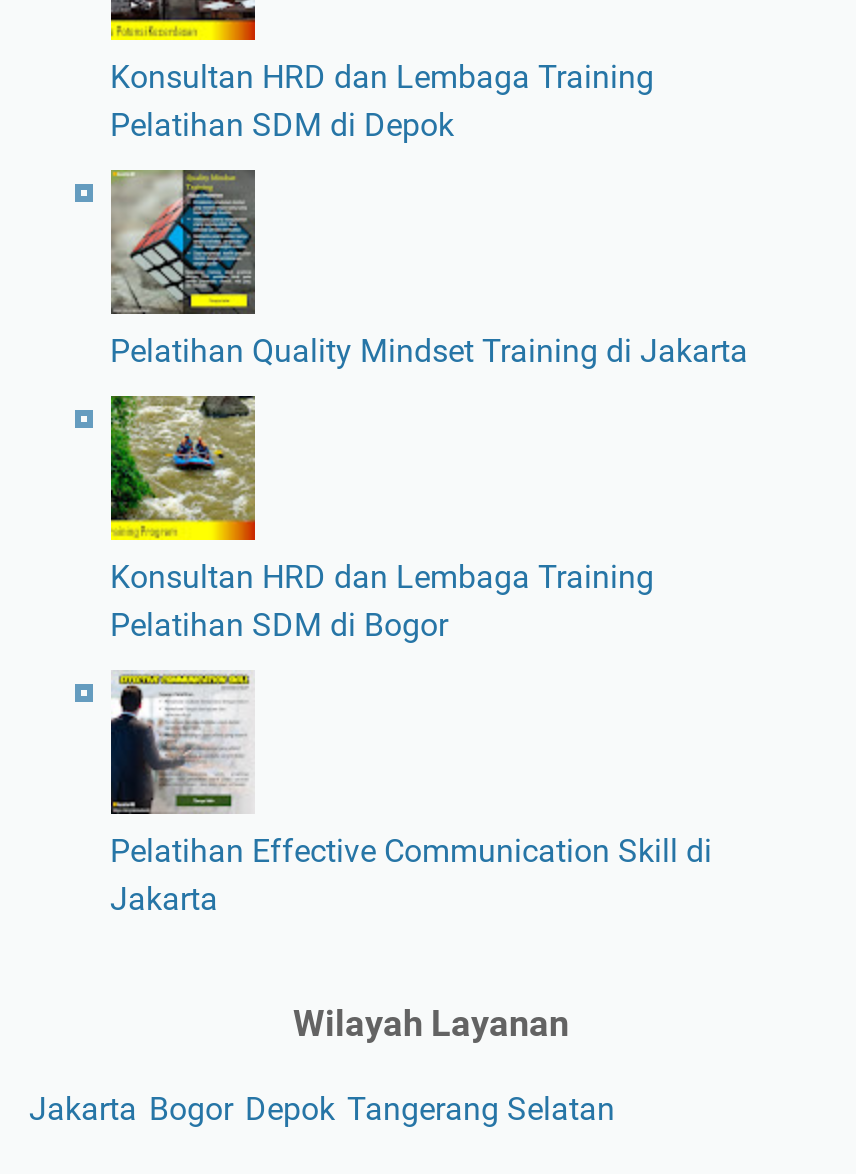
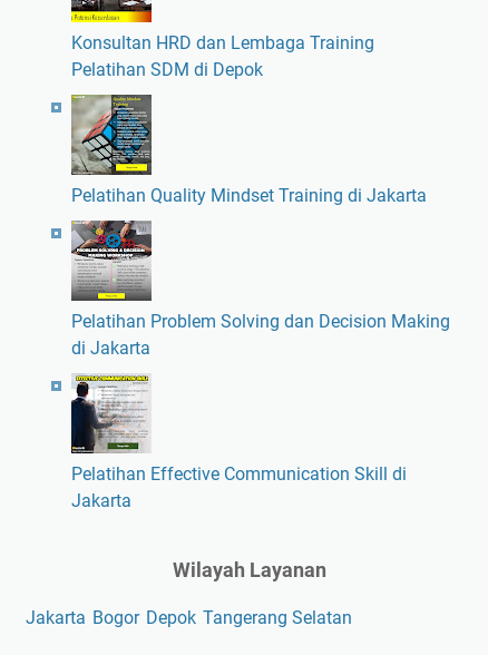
- [image]
- Konsultan HRD dan Lembaga Training
- Pelatihan SDM di Bogor
+ [image]
+ Pelatihan Problem Solving dan Decision Making
+ di Jakarta
